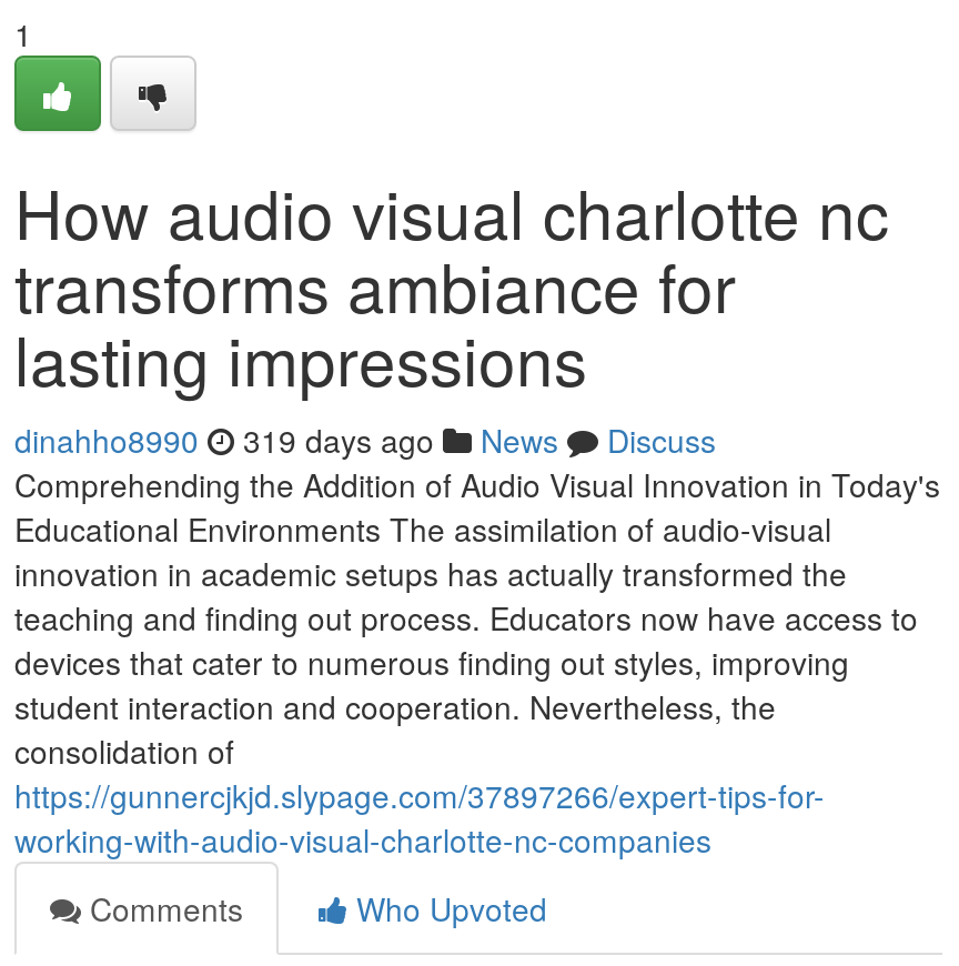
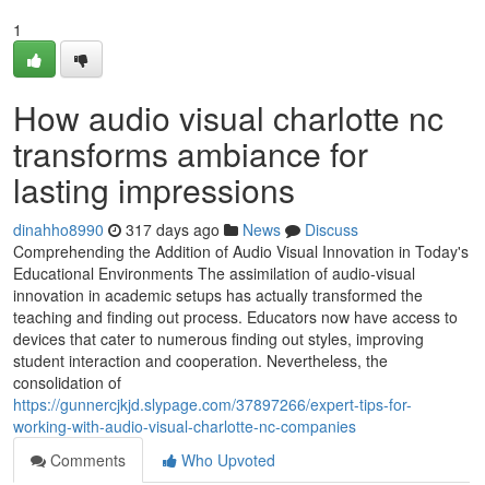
- dinahho8990 319 days ago News Discuss
+ dinahho8990 317 days ago News Discuss
